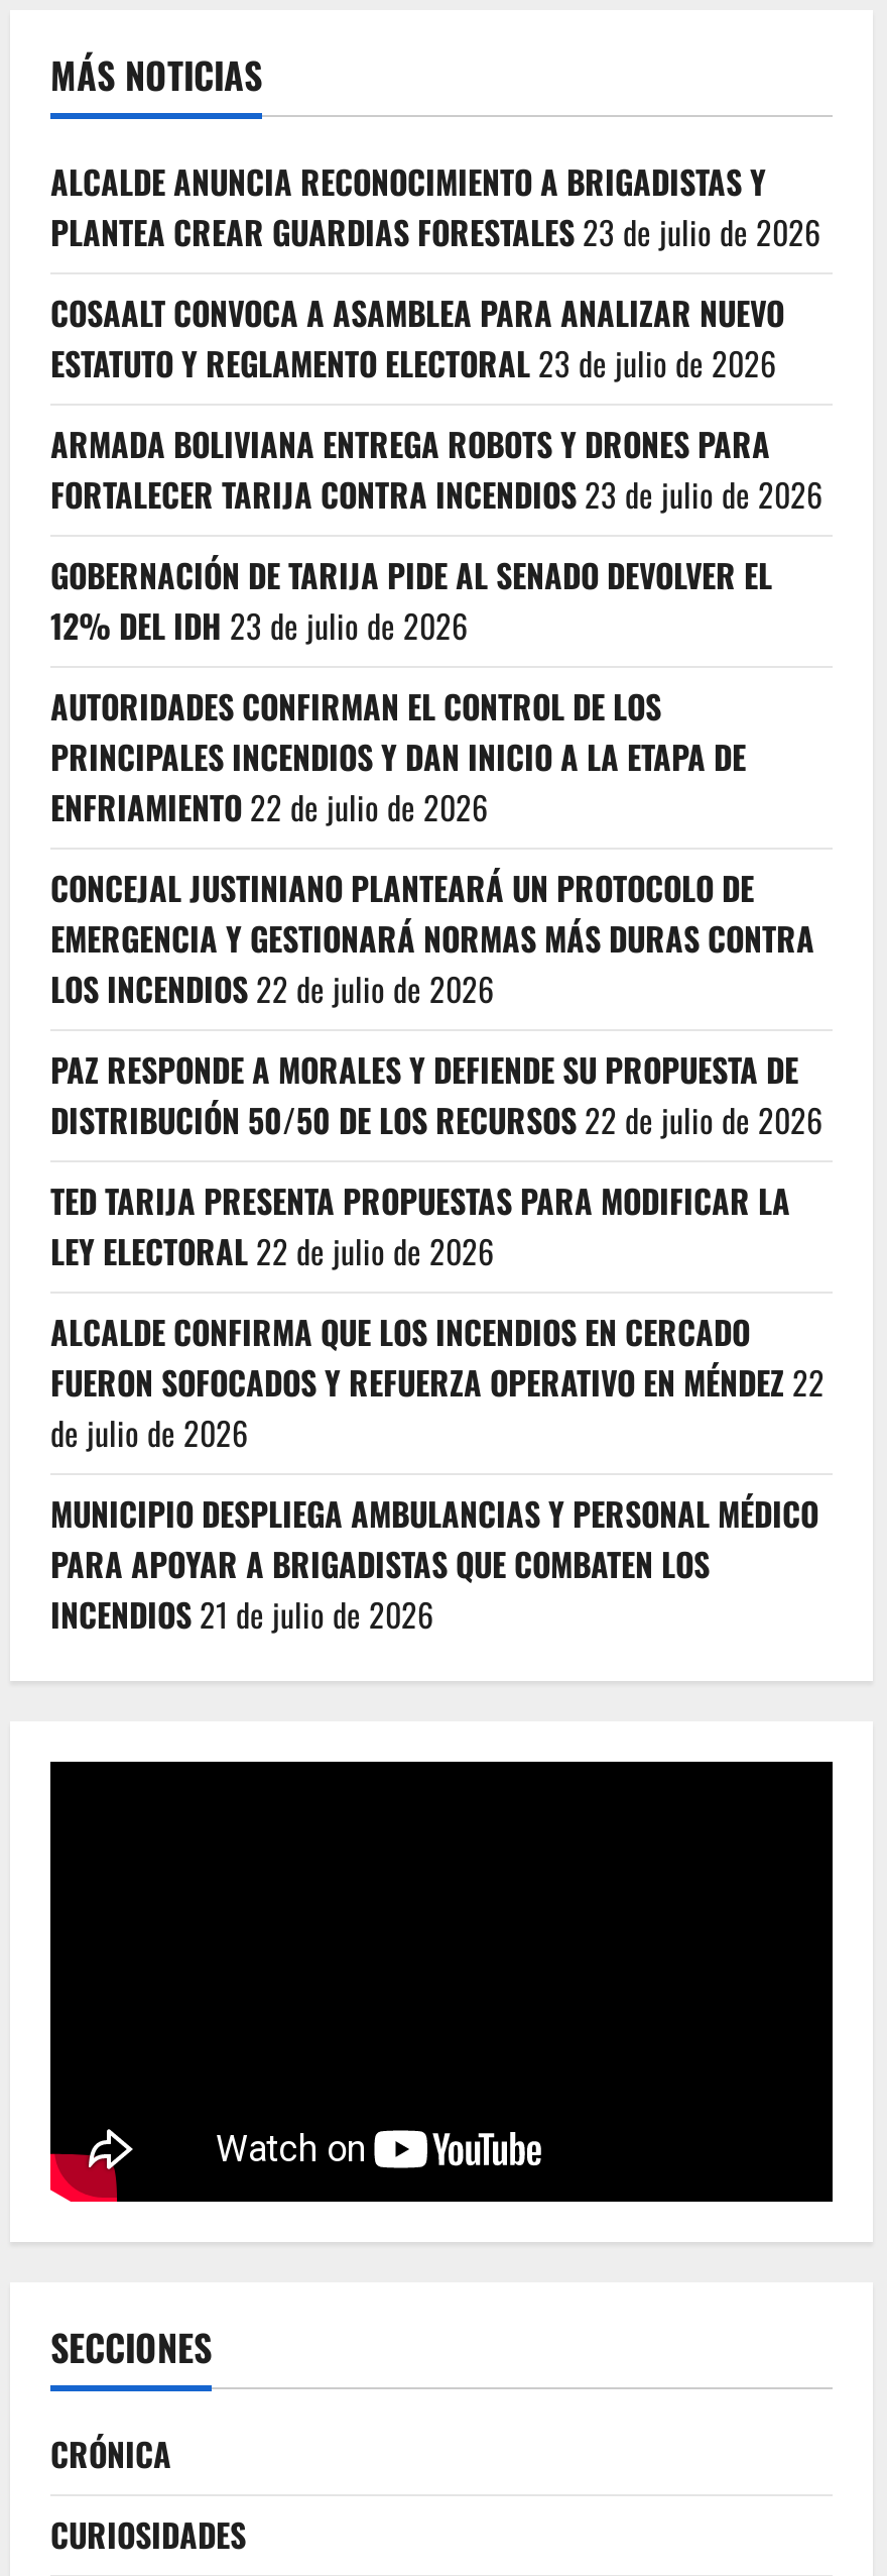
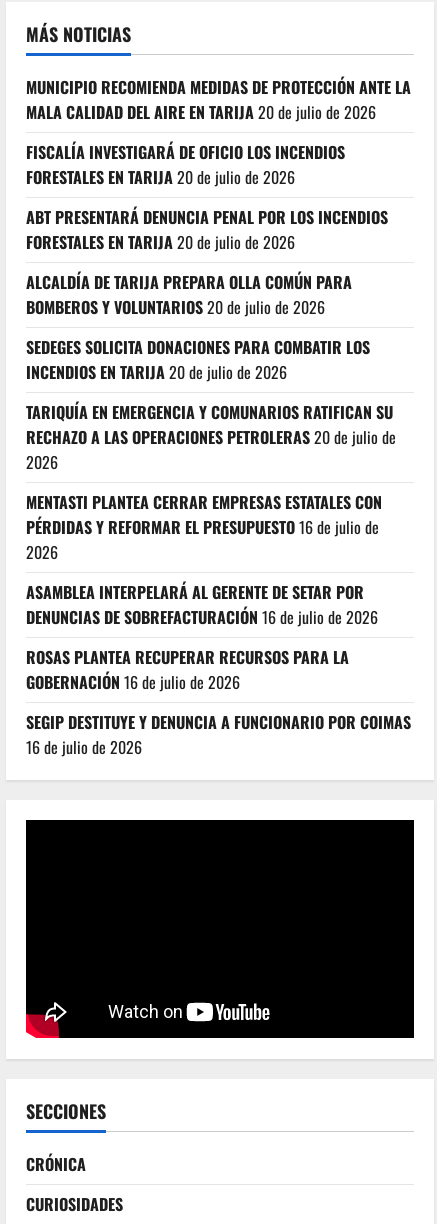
- ALCALDE ANUNCIA RECONOCIMIENTO A BRIGADISTAS Y
- PLANTEA CREAR GUARDIAS FORESTALES 23 de julio de 2026
+ MUNICIPIO RECOMIENDA MEDIDAS DE PROTECCIÓN ANTE LA
+ MALA CALIDAD DEL AIRE EN TARIJA 20 de julio de 2026

- COSAALT CONVOCA A ASAMBLEA PARA ANALIZAR NUEVO
- ESTATUTO Y REGLAMENTO ELECTORAL 23 de julio de 2026
+ FISCALÍA INVESTIGARÁ DE OFICIO LOS INCENDIOS
+ FORESTALES EN TARIJA 20 de julio de 2026

- ARMADA BOLIVIANA ENTREGA ROBOTS Y DRONES PARA
- FORTALECER TARIJA CONTRA INCENDIOS 23 de julio de 2026
+ ABT PRESENTARÁ DENUNCIA PENAL POR LOS INCENDIOS
+ FORESTALES EN TARIJA 20 de julio de 2026

- GOBERNACIÓN DE TARIJA PIDE AL SENADO DEVOLVER EL
- 12% DEL IDH 23 de julio de 2026
+ ALCALDÍA DE TARIJA PREPARA OLLA COMÚN PARA
+ BOMBEROS Y VOLUNTARIOS 20 de julio de 2026

- AUTORIDADES CONFIRMAN EL CONTROL DE LOS
- PRINCIPALES INCENDIOS Y DAN INICIO A LA ETAPA DE
- ENFRIAMIENTO 22 de julio de 2026
+ SEDEGES SOLICITA DONACIONES PARA COMBATIR LOS
+ INCENDIOS EN TARIJA 20 de julio de 2026

- CONCEJAL JUSTINIANO PLANTEARÁ UN PROTOCOLO DE
- EMERGENCIA Y GESTIONARÁ NORMAS MÁS DURAS CONTRA
- LOS INCENDIOS 22 de julio de 2026
+ TARIQUÍA EN EMERGENCIA Y COMUNARIOS RATIFICAN SU
+ RECHAZO A LAS OPERACIONES PETROLERAS 20 de julio de
+ 2026

- PAZ RESPONDE A MORALES Y DEFIENDE SU PROPUESTA DE
- DISTRIBUCIÓN 50/50 DE LOS RECURSOS 22 de julio de 2026
+ MENTASTI PLANTEA CERRAR EMPRESAS ESTATALES CON
+ PÉRDIDAS Y REFORMAR EL PRESUPUESTO 16 de julio de
+ 2026

- TED TARIJA PRESENTA PROPUESTAS PARA MODIFICAR LA
- LEY ELECTORAL 22 de julio de 2026
+ ASAMBLEA INTERPELARÁ AL GERENTE DE SETAR POR
+ DENUNCIAS DE SOBREFACTURACIÓN 16 de julio de 2026

- ALCALDE CONFIRMA QUE LOS INCENDIOS EN CERCADO
- FUERON SOFOCADOS Y REFUERZA OPERATIVO EN MÉNDEZ 22
- de julio de 2026
+ ROSAS PLANTEA RECUPERAR RECURSOS PARA LA
+ GOBERNACIÓN 16 de julio de 2026

- MUNICIPIO DESPLIEGA AMBULANCIAS Y PERSONAL MÉDICO
- PARA APOYAR A BRIGADISTAS QUE COMBATEN LOS
- INCENDIOS 21 de julio de 2026
+ SEGIP DESTITUYE Y DENUNCIA A FUNCIONARIO POR COIMAS
+ 16 de julio de 2026
